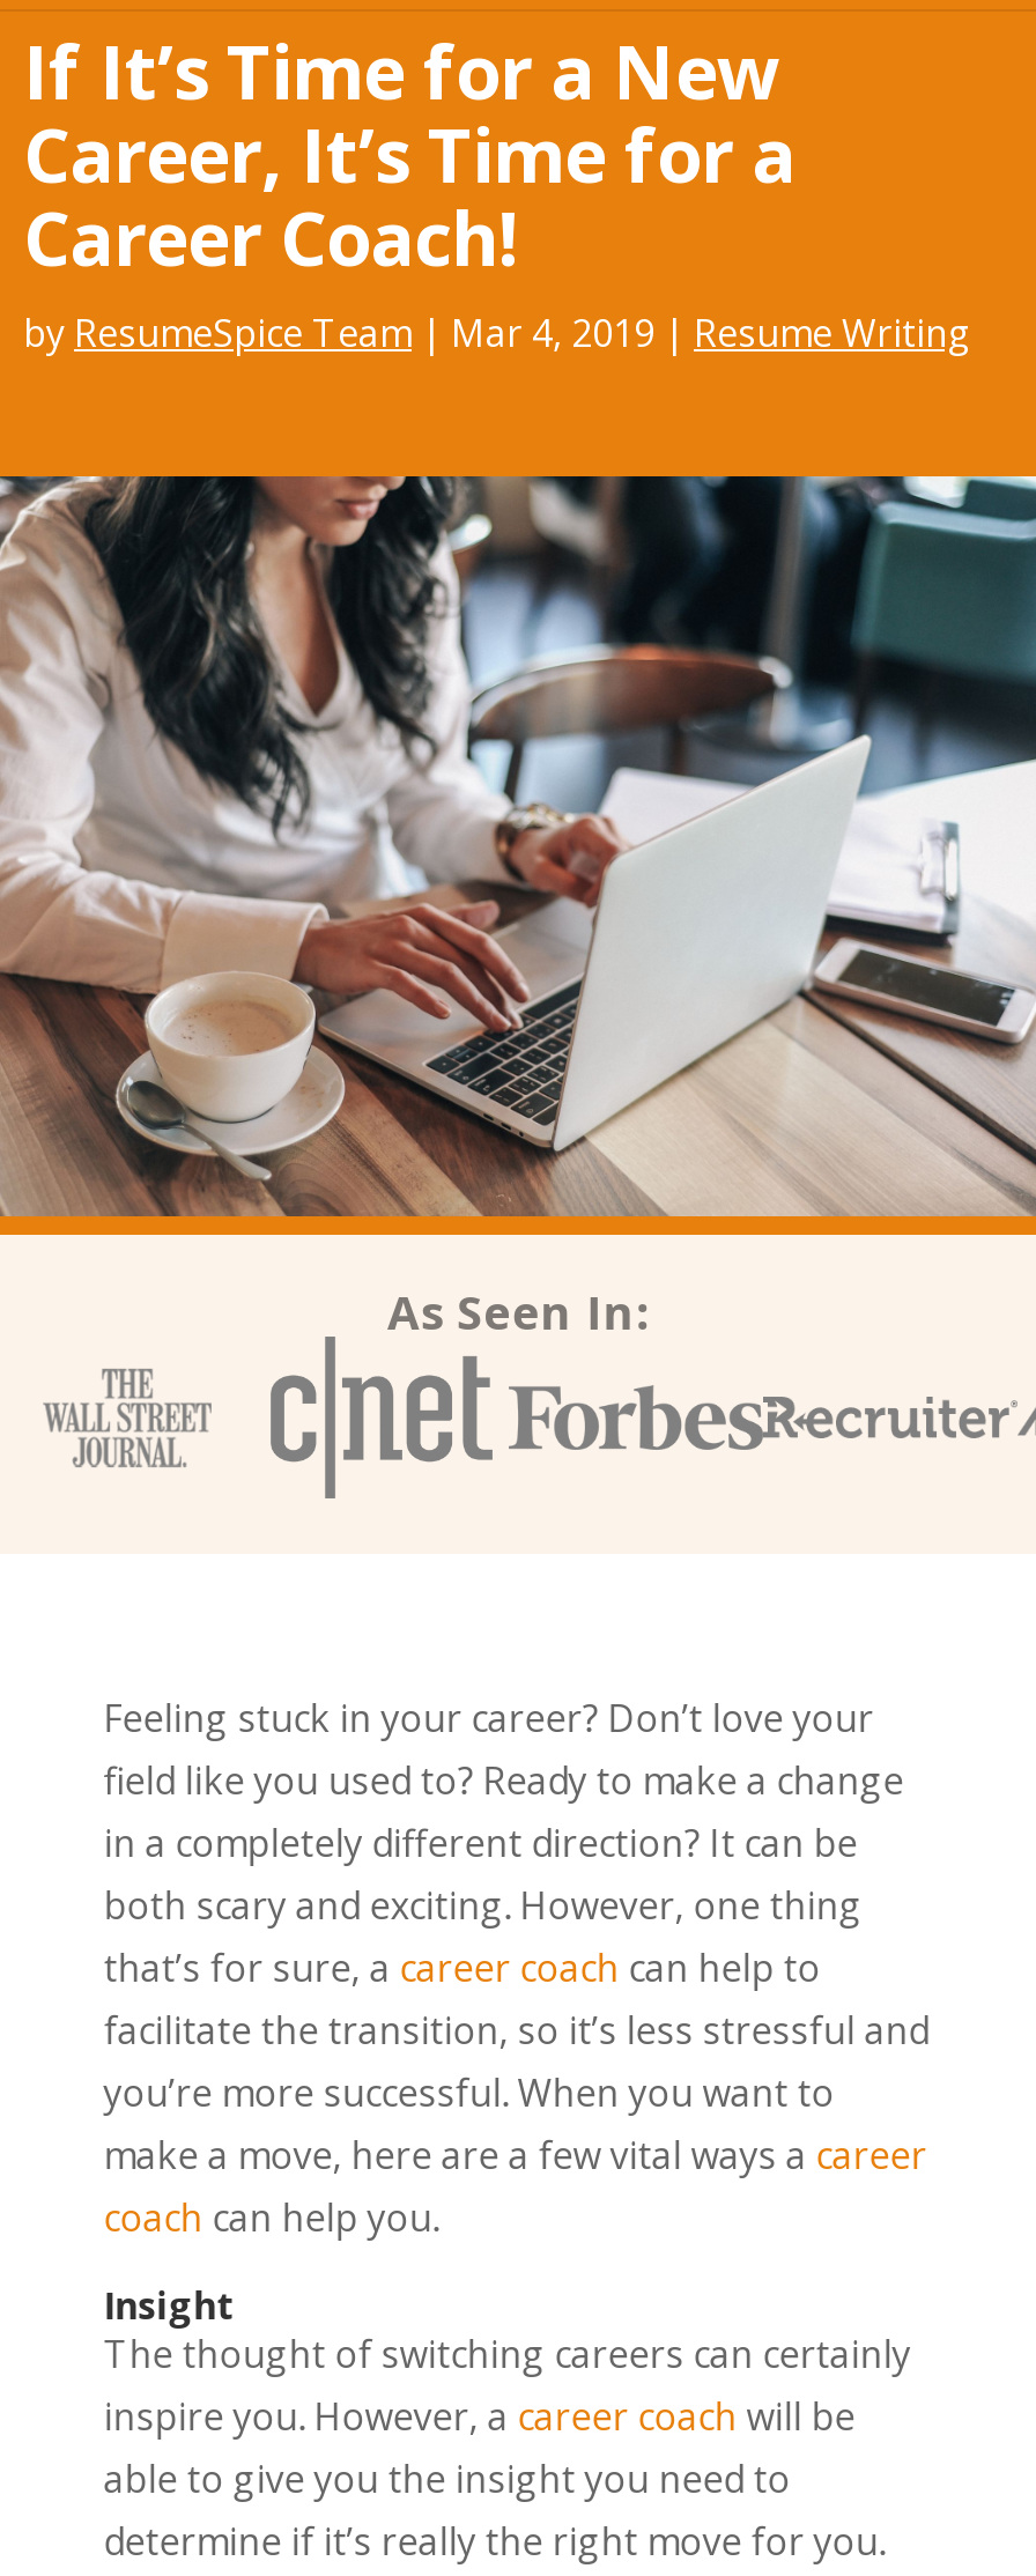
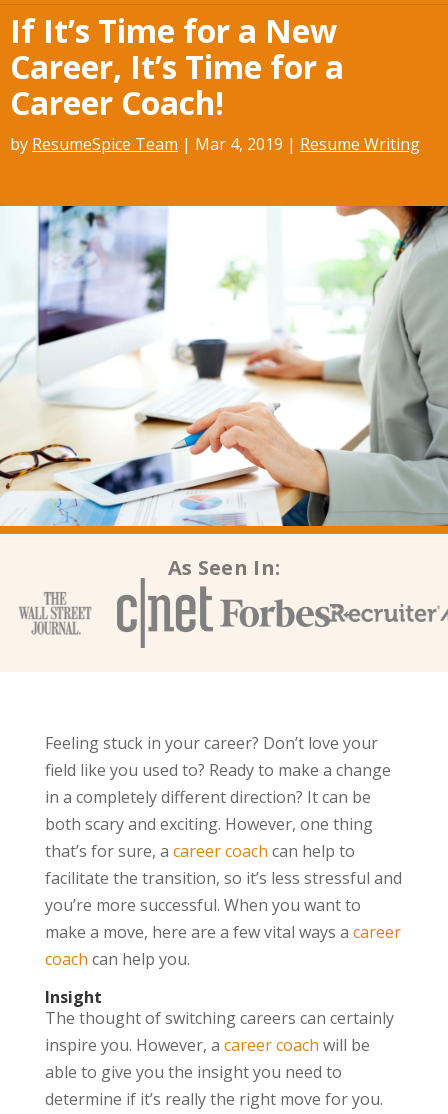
- [image]
+ [image]
